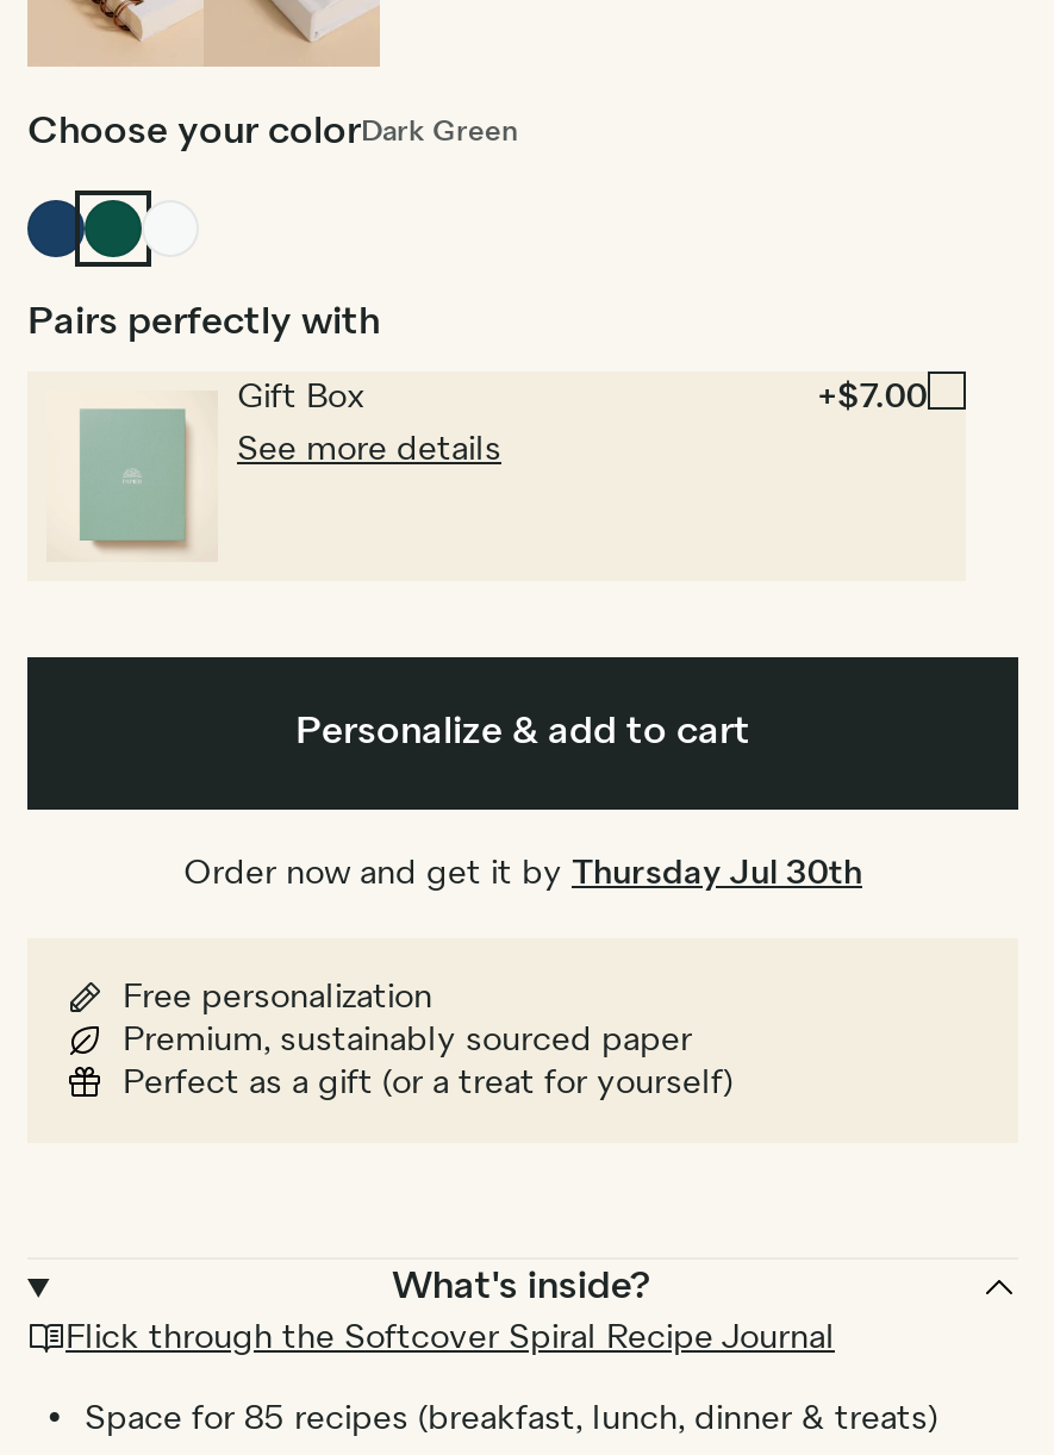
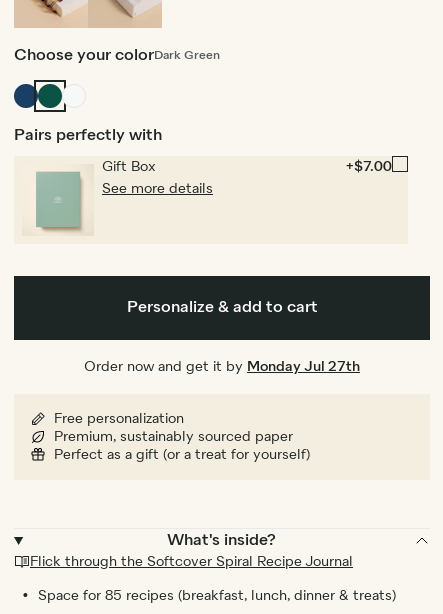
- Order now and get it by Thursday Jul 30th
+ Order now and get it by Monday Jul 27th
